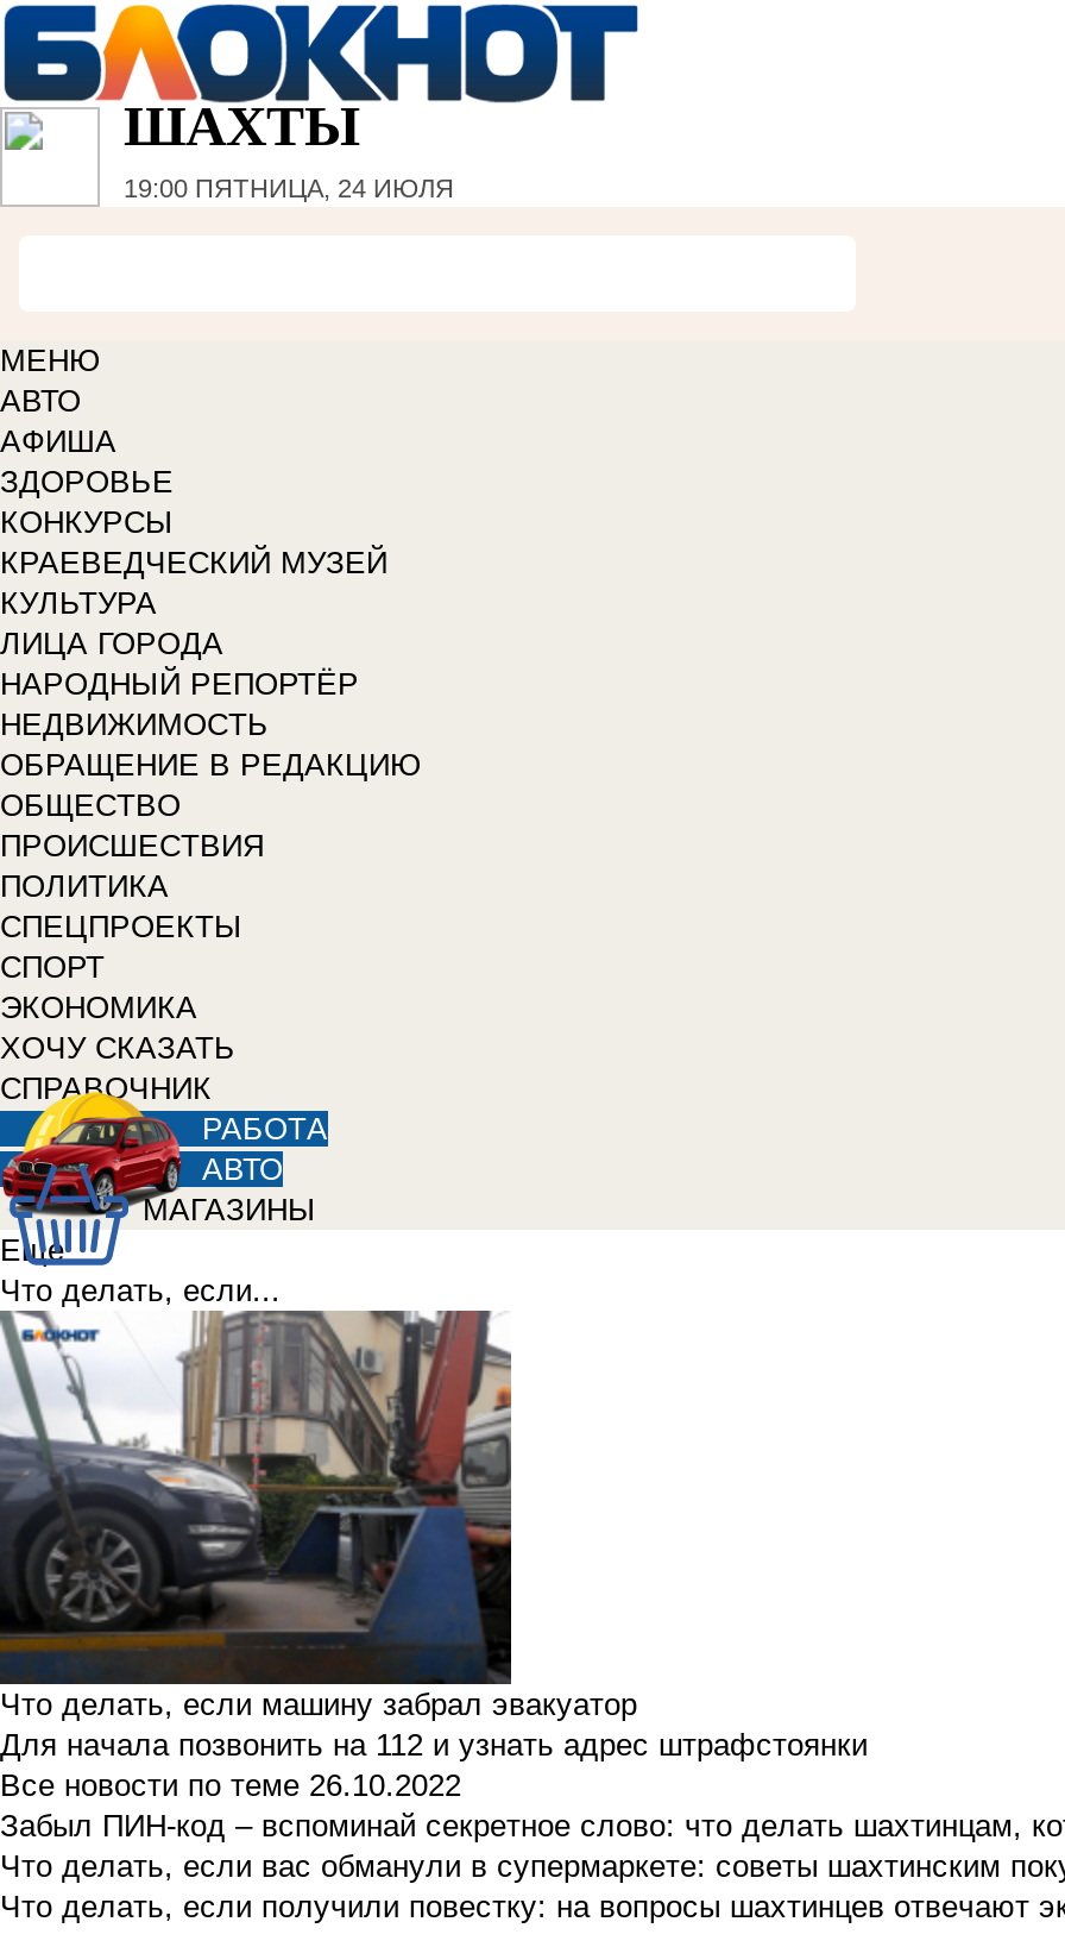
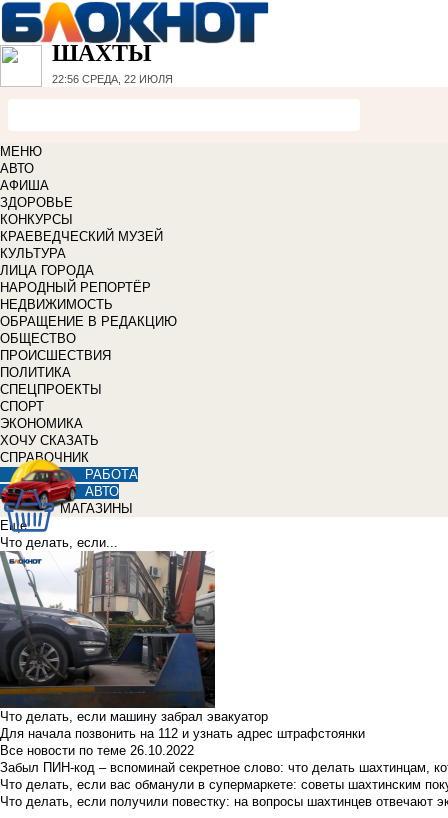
- 19:00 ПЯТНИЦА, 24 ИЮЛЯ
+ 22:56 СРЕДА, 22 ИЮЛЯ
